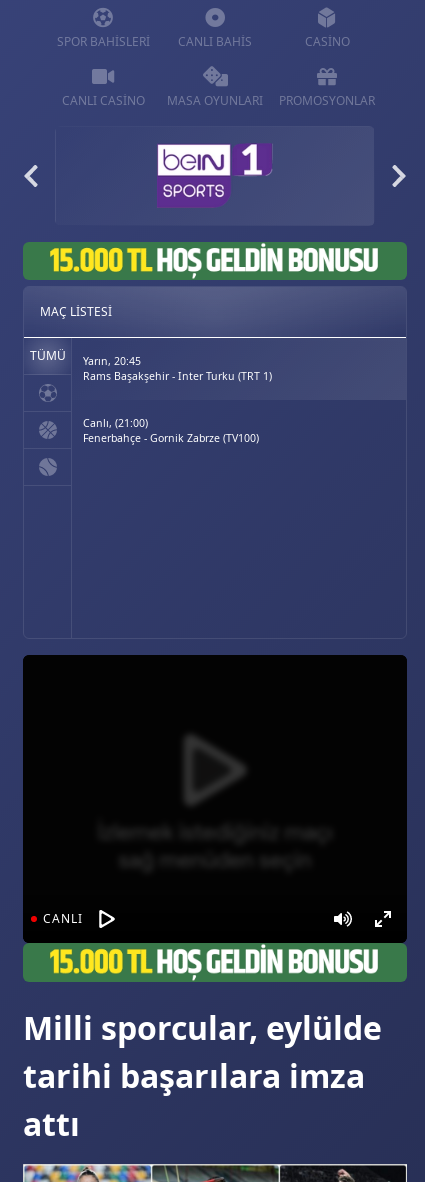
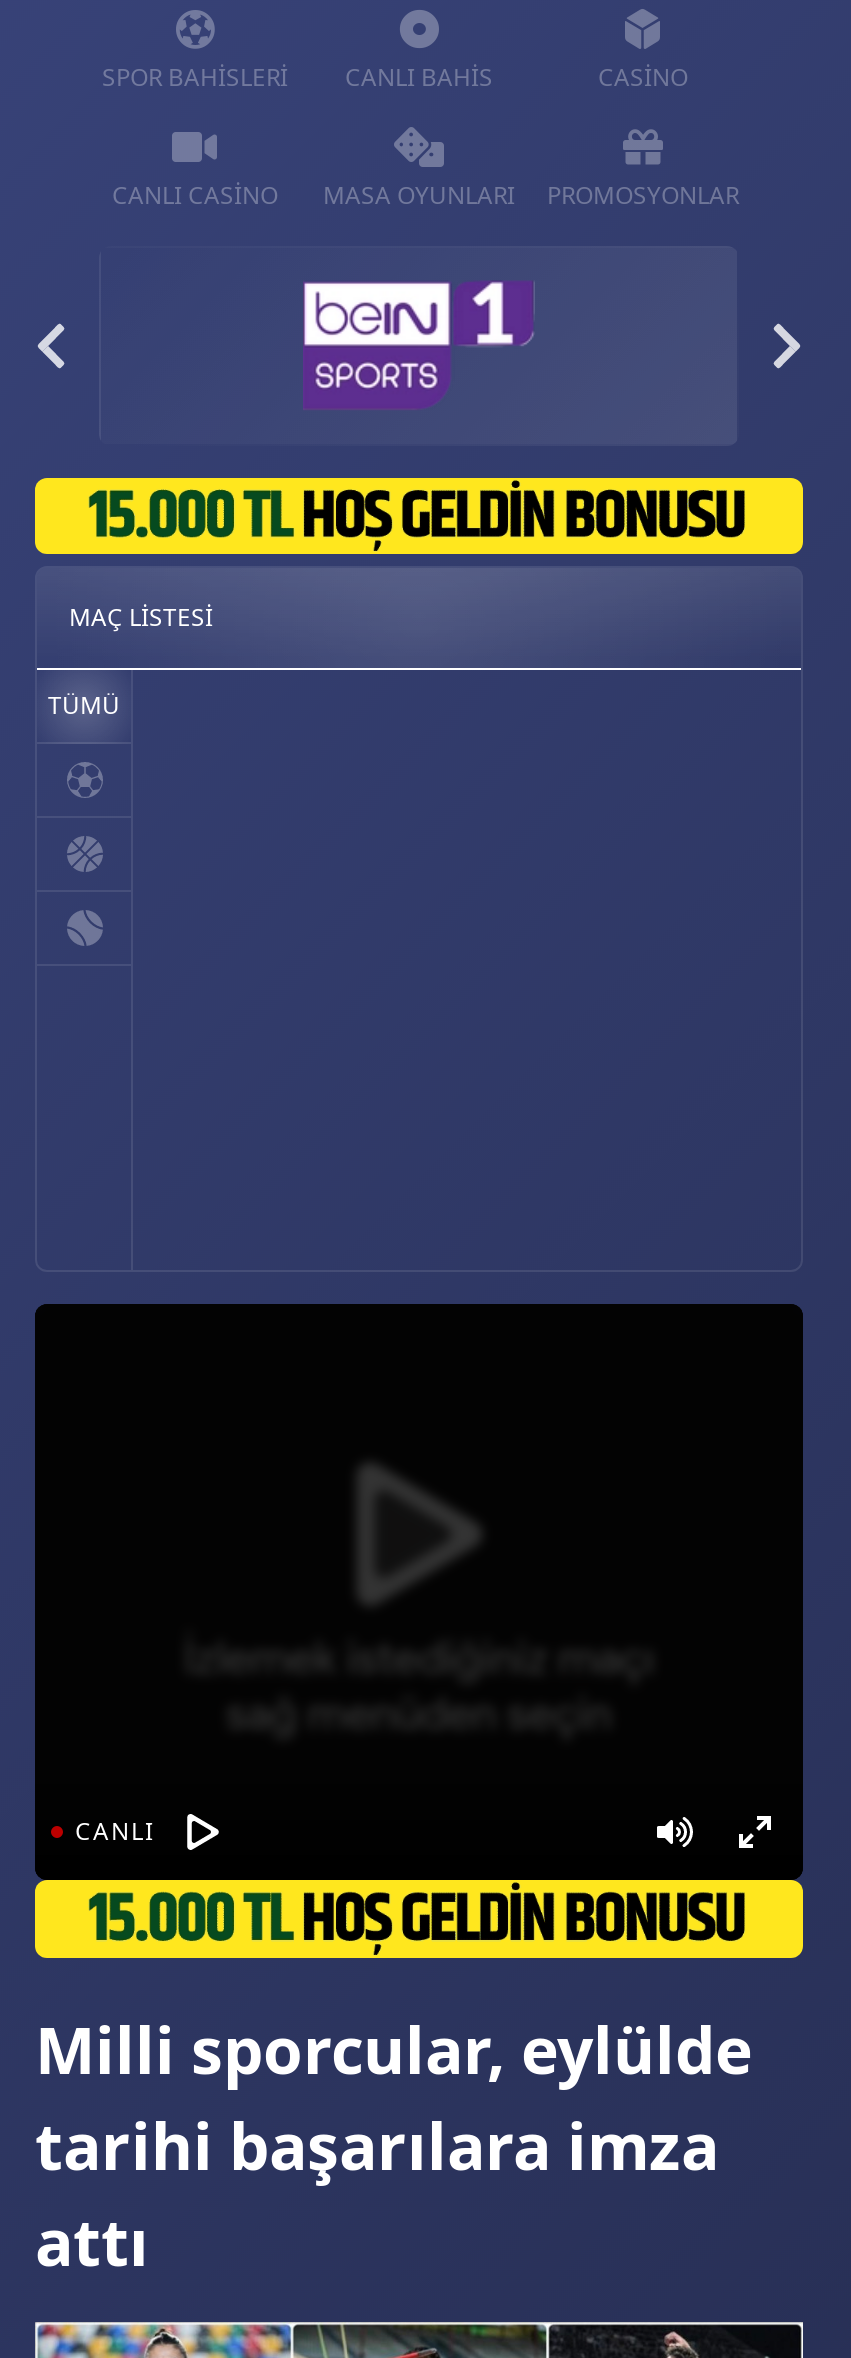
- [image]
+ [image]

- Yarın, 20:45
- Rams Başakşehir - Inter Turku (TRT 1)
- Canlı, (21:00)
- Fenerbahçe - Gornik Zabrze (TV100)

- [image]
+ [image]
